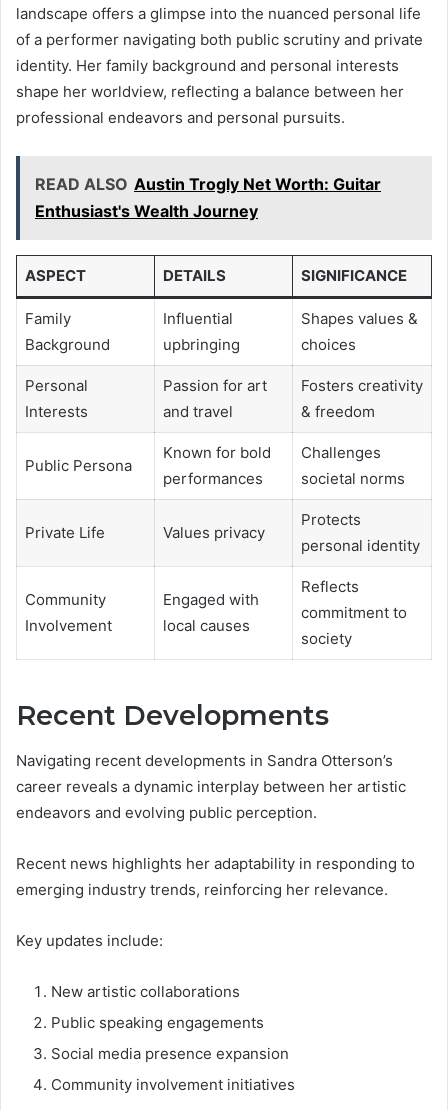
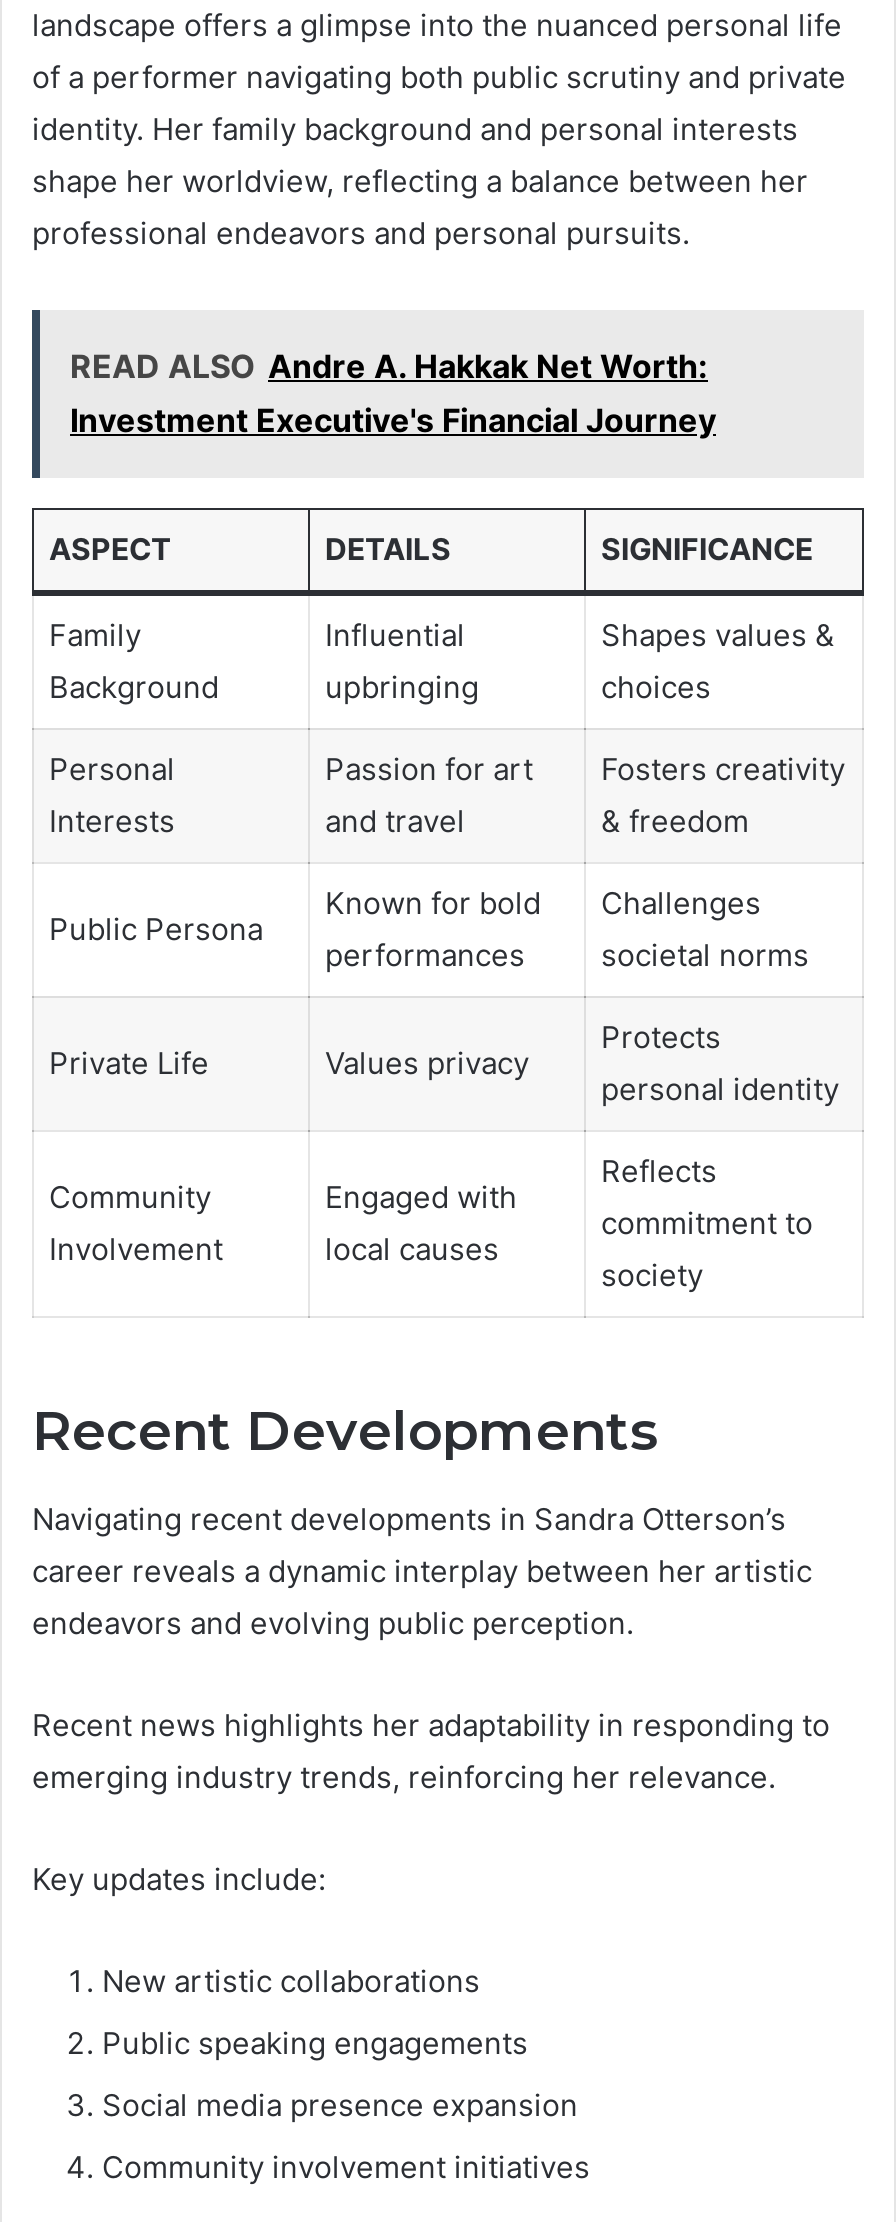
- READ ALSO Austin Trogly Net Worth: Guitar
- Enthusiast's Wealth Journey
+ READ ALSO Andre A. Hakkak Net Worth:
+ Investment Executive's Financial Journey
